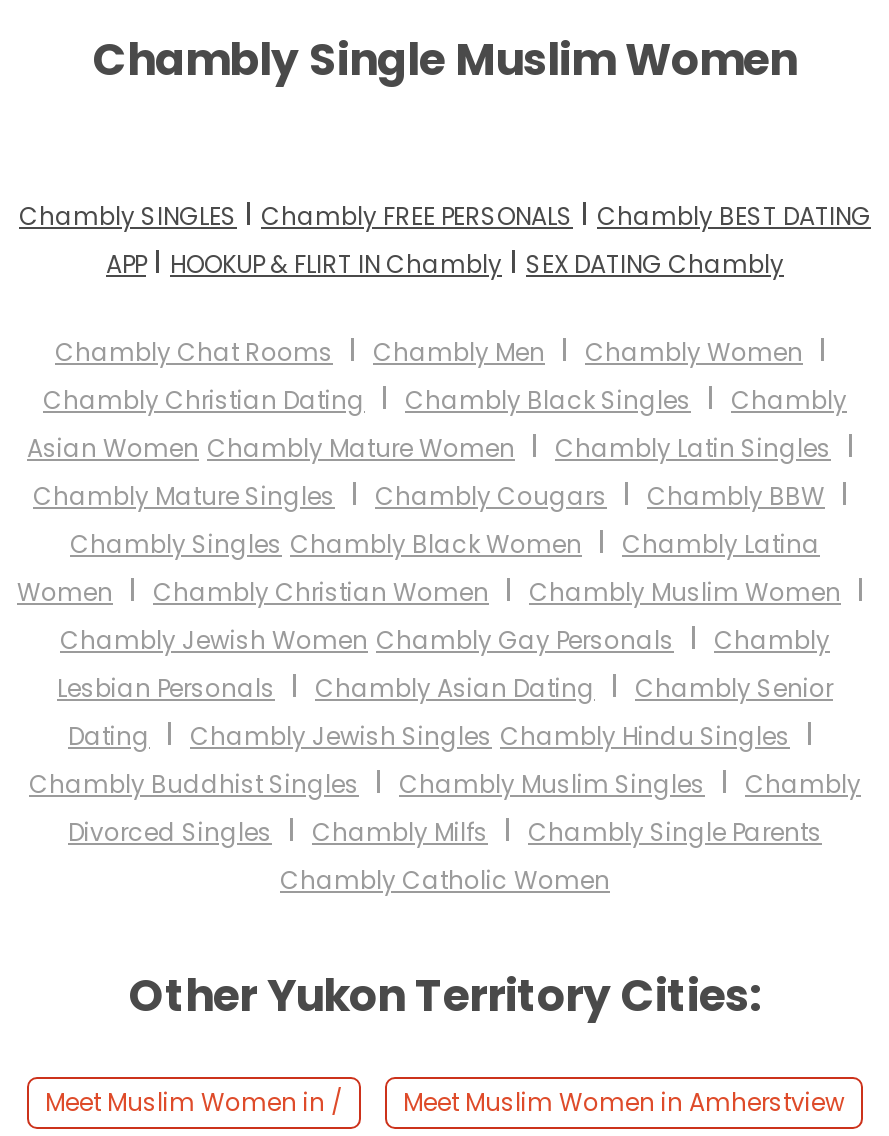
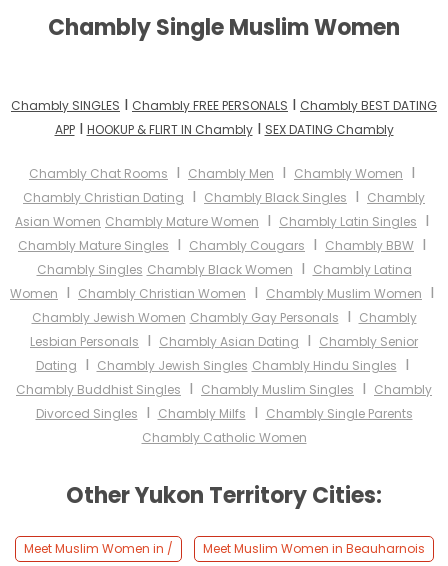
- Meet Muslim Women in Amherstview
+ Meet Muslim Women in Beauharnois
